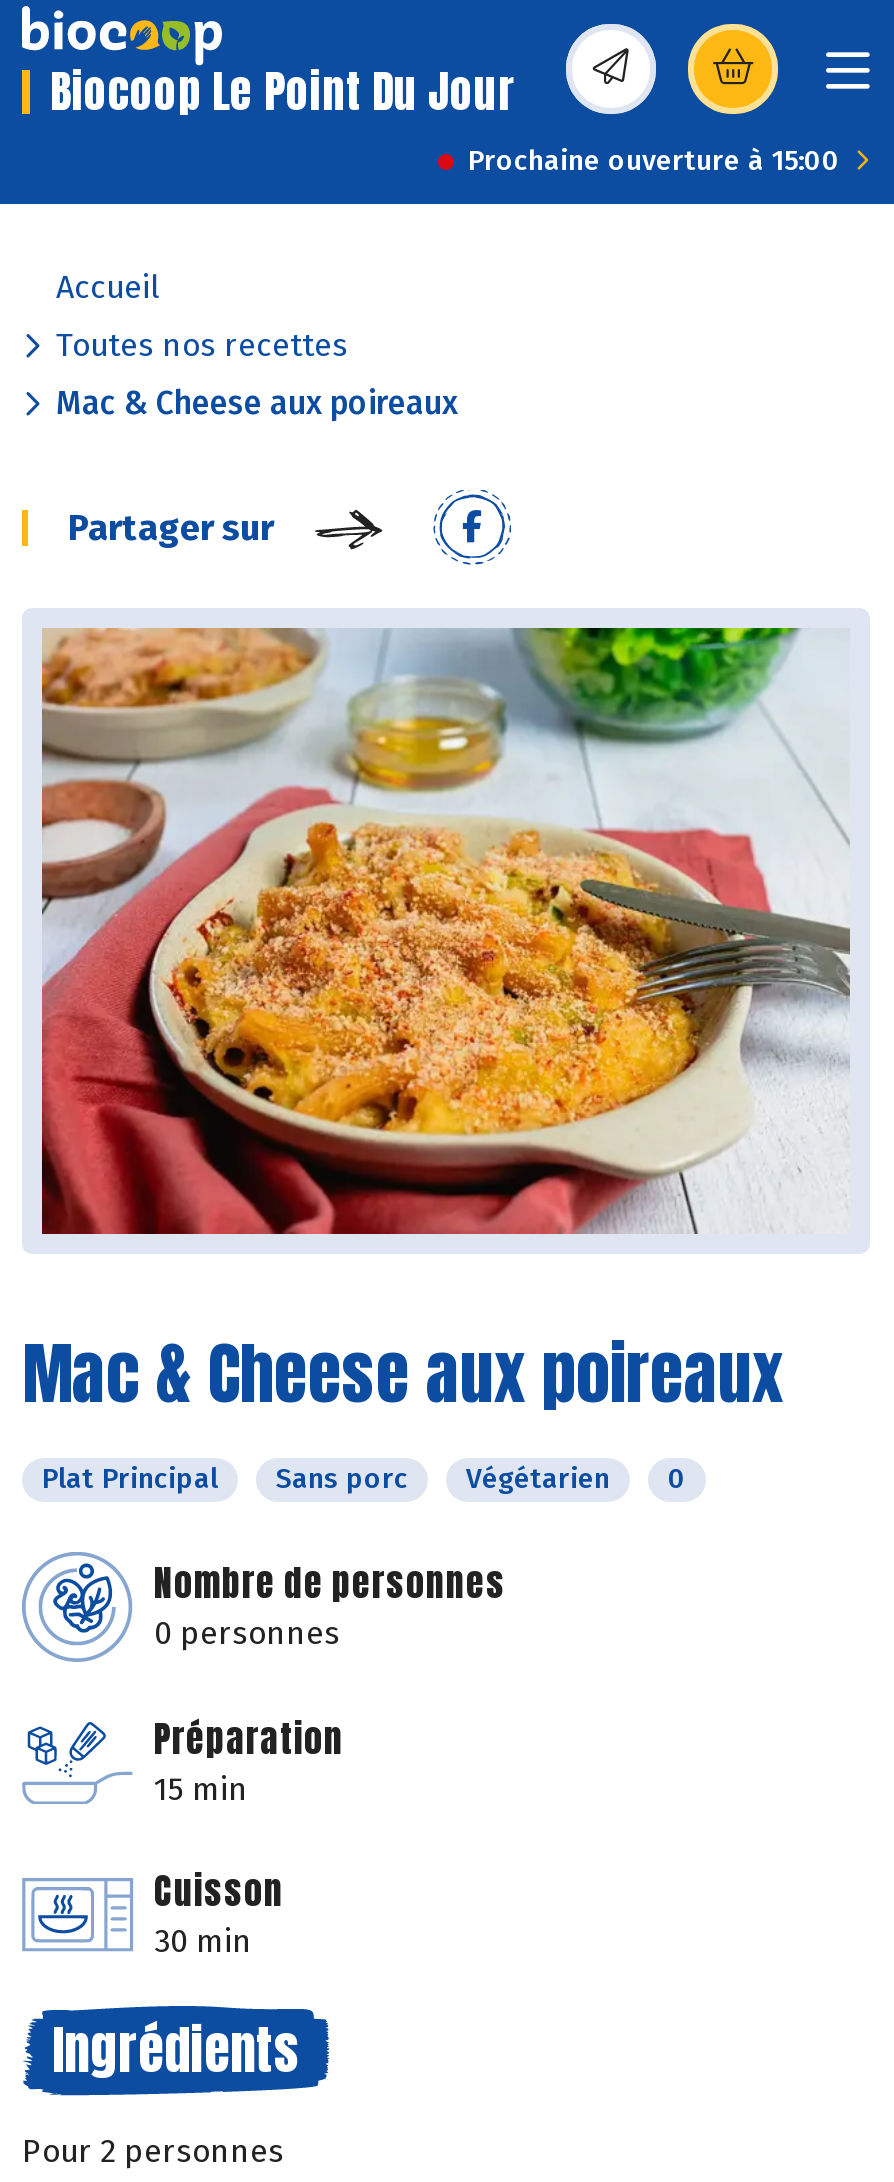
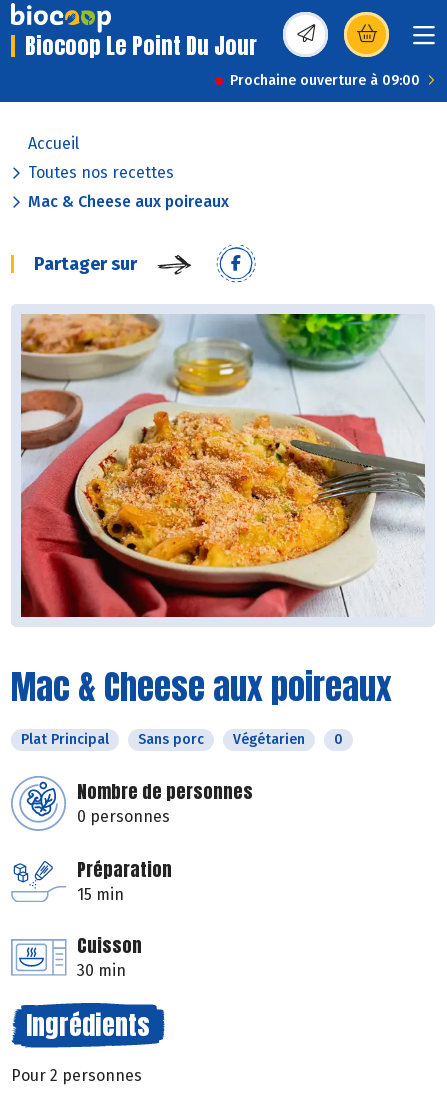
- Prochaine ouverture à 15:00
+ Prochaine ouverture à 09:00
